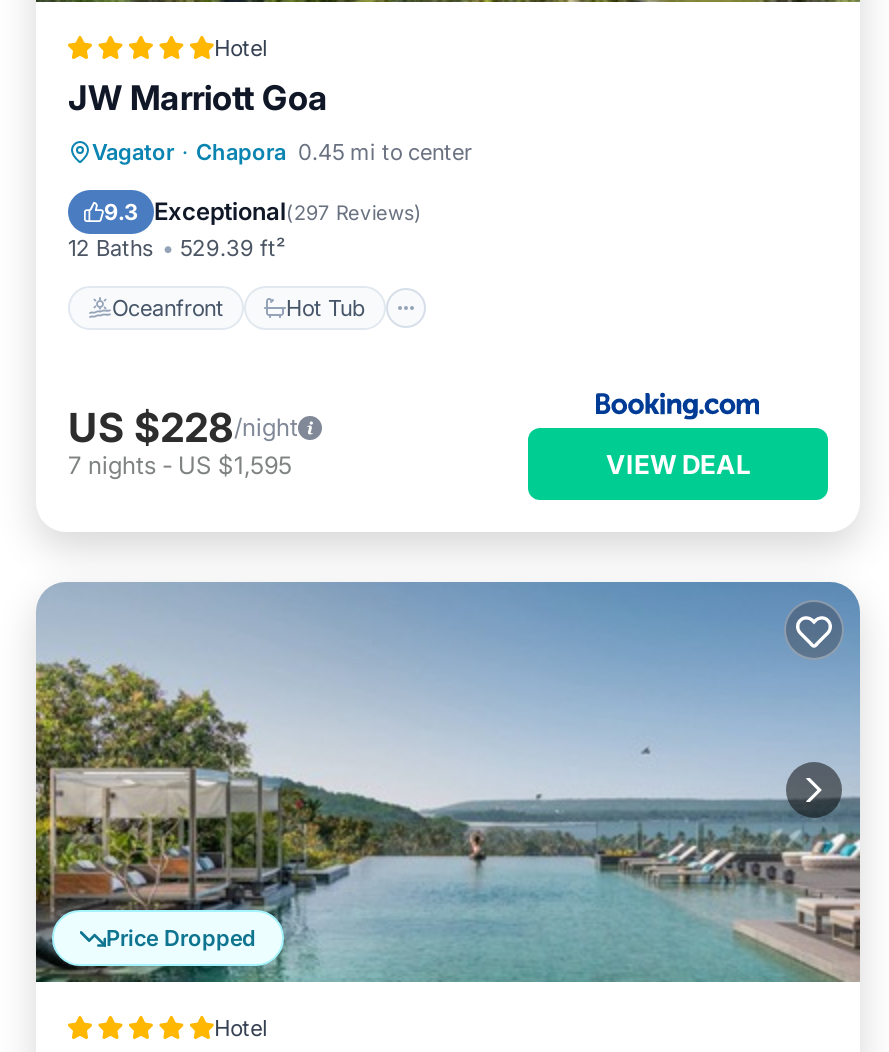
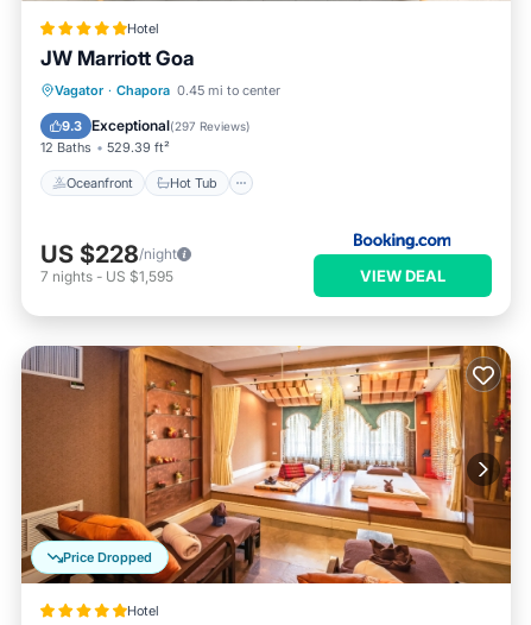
- [image]
+ [image]
